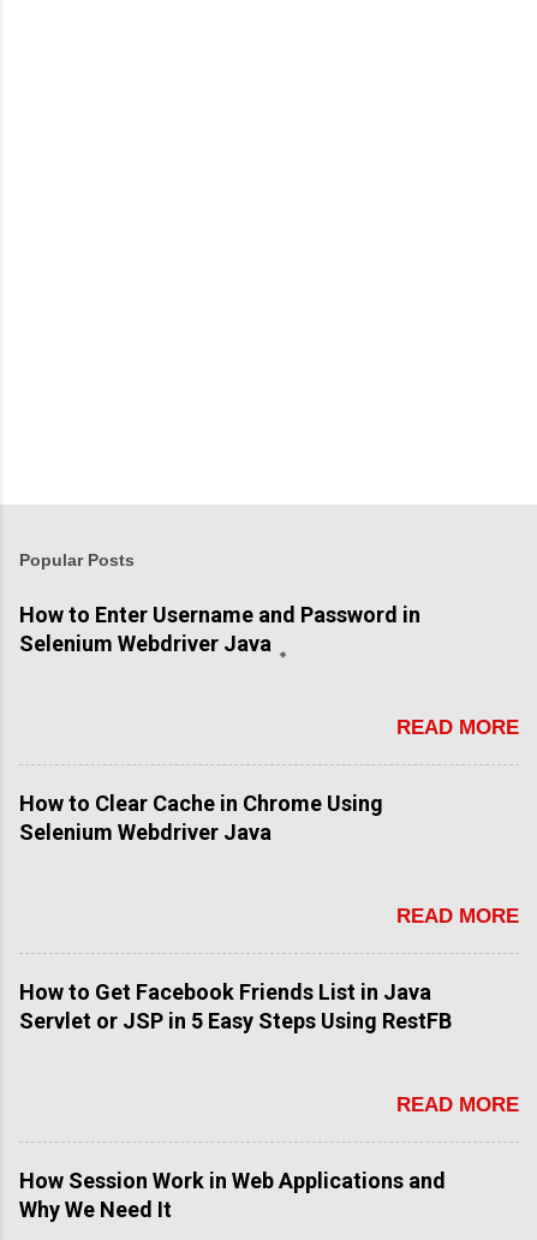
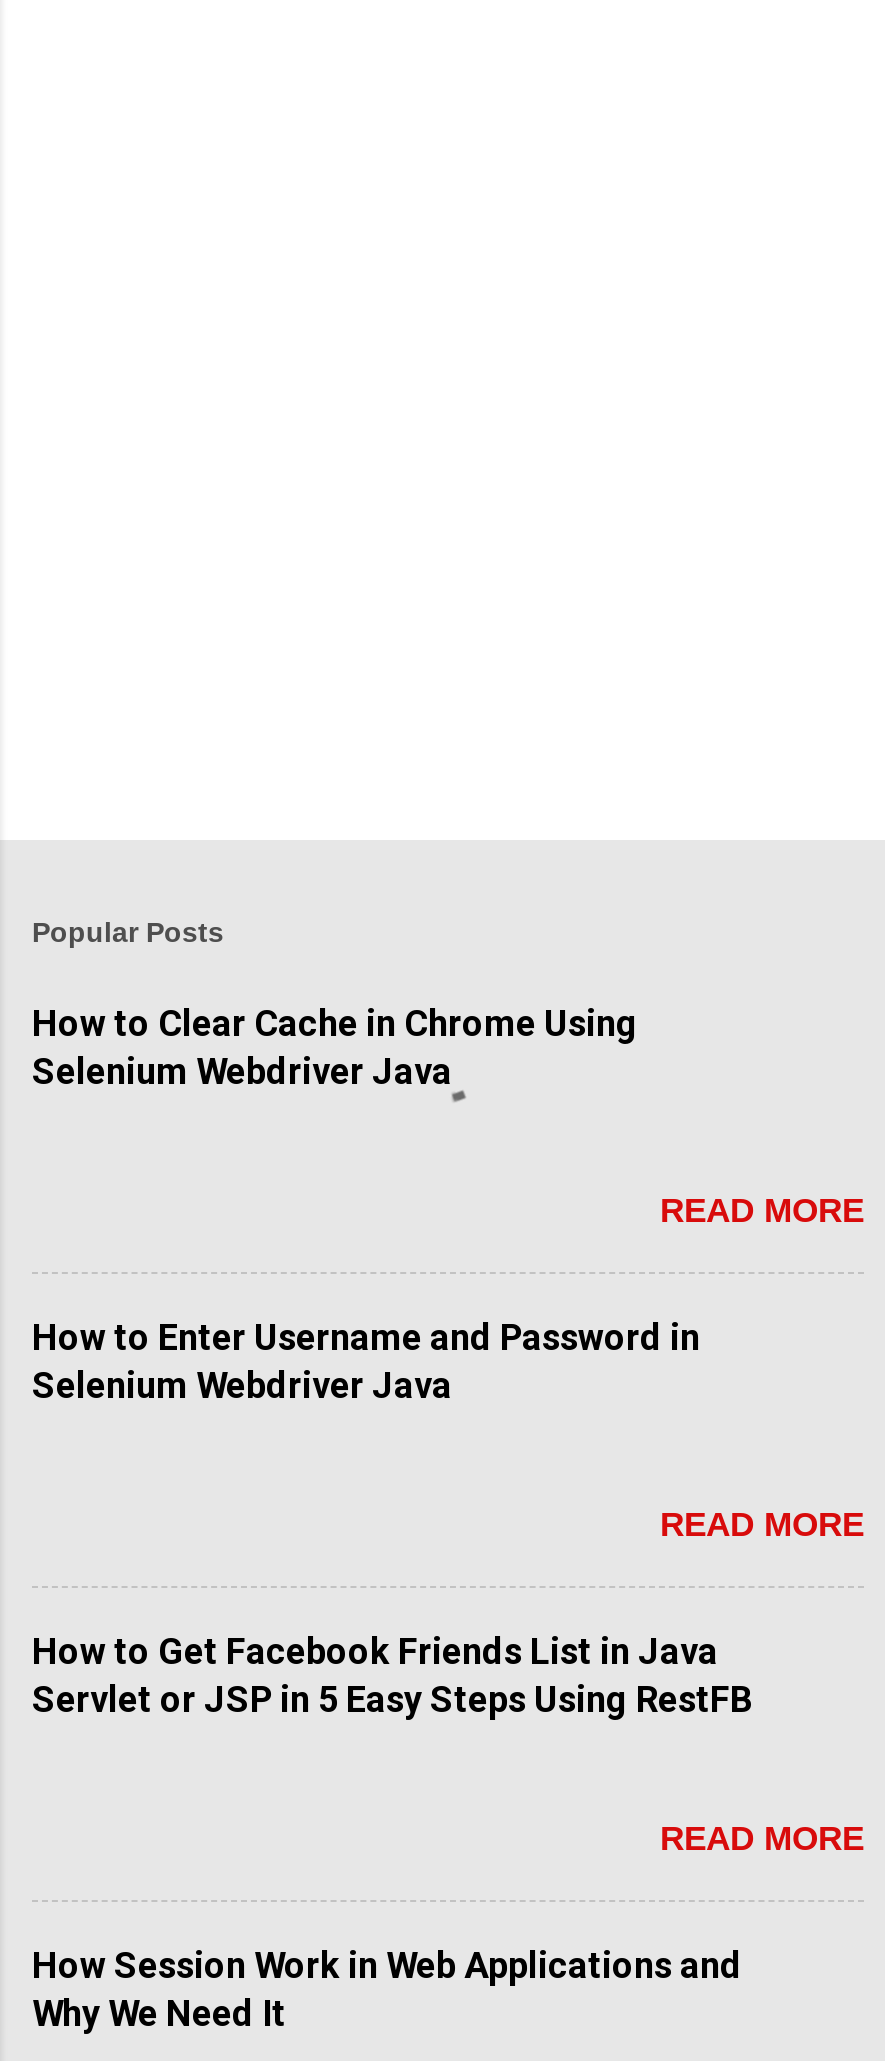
moved down: How to Enter Username and Password in

moved up: How to Clear Cache in Chrome Using
